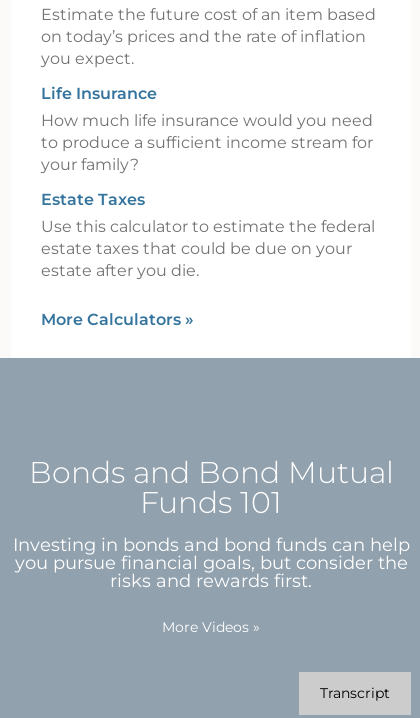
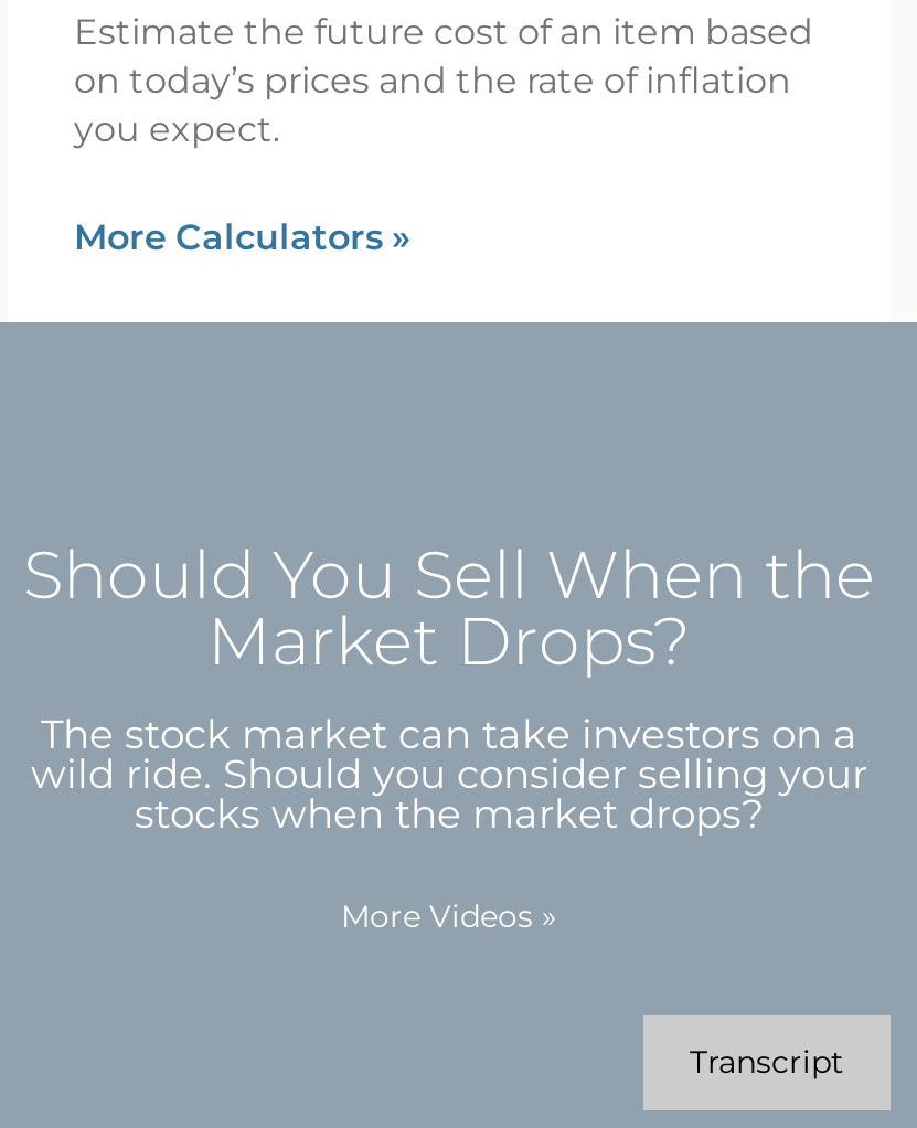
- Life Insurance
- How much life insurance would you need
- to produce a sufficient income stream for
- your family?
- Estate Taxes
- Use this calculator to estimate the federal
- estate taxes that could be due on your
- estate after you die.

- Bonds and Bond Mutual
- Funds 101
- Investing in bonds and bond funds can help
- you pursue financial goals, but consider the
- risks and rewards first.
+ Should You Sell When the
+ Market Drops?
+ The stock market can take investors on a
+ wild ride. Should you consider selling your
+ stocks when the market drops?
